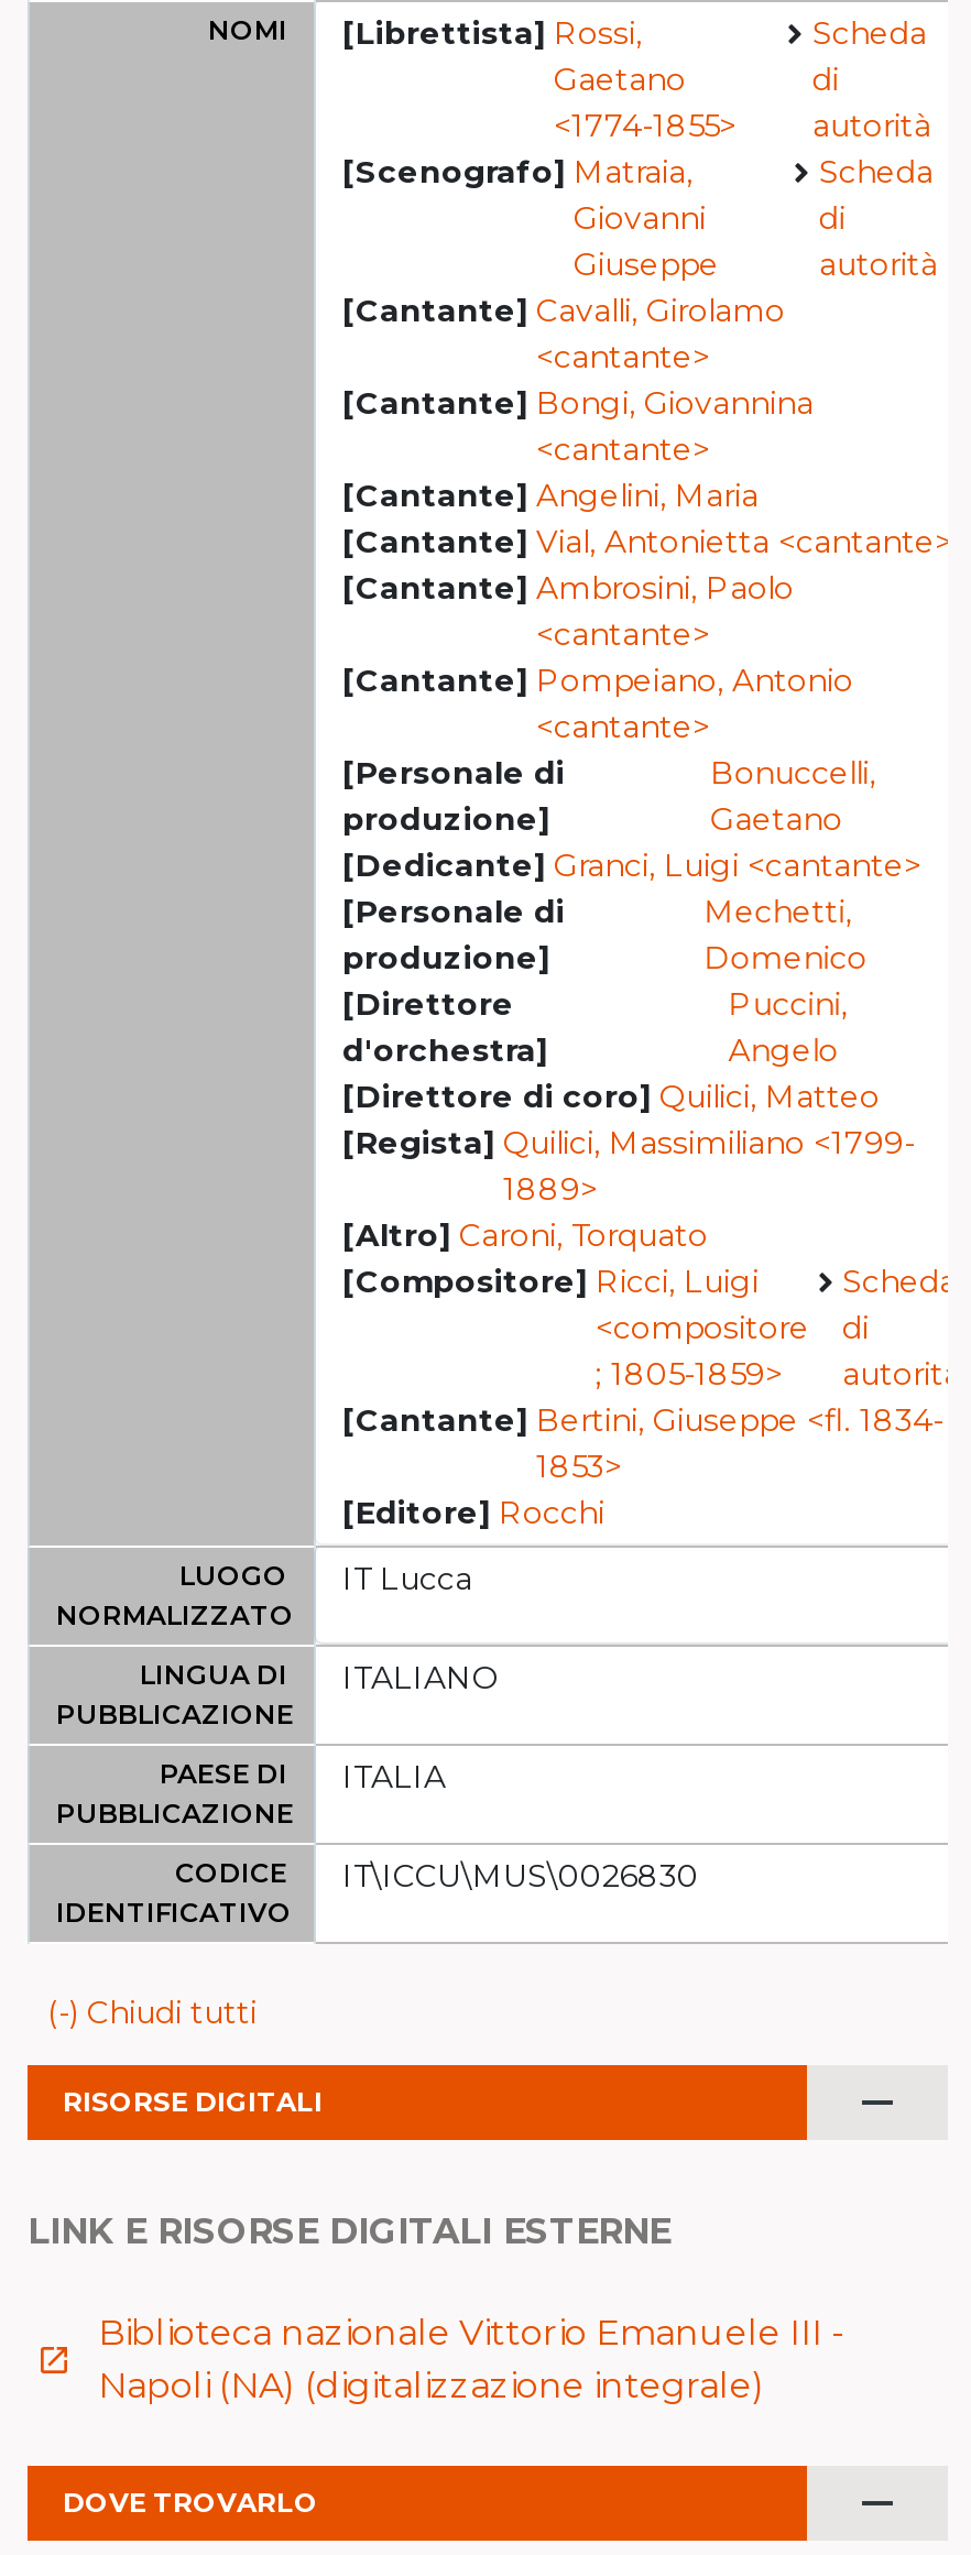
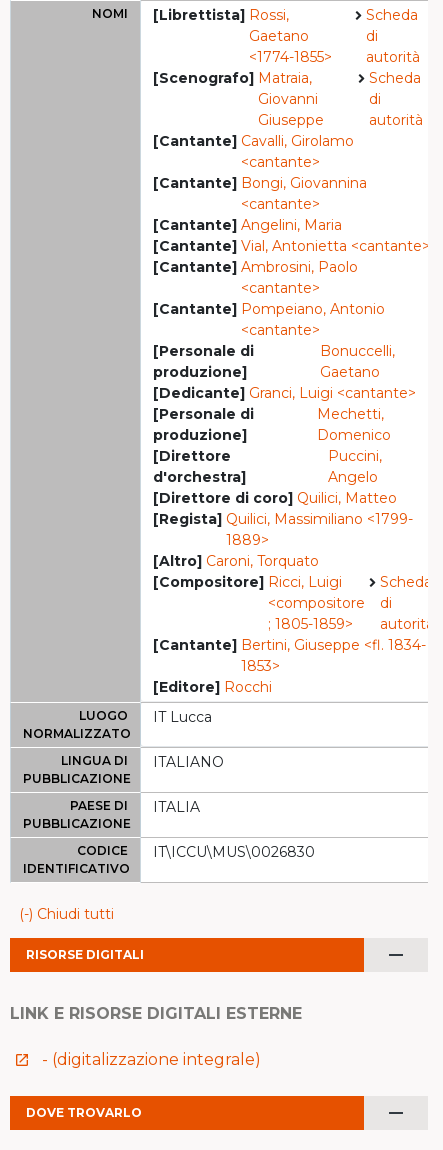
- Biblioteca nazionale Vittorio Emanuele III -
- Napoli (NA) (digitalizzazione integrale)
+ - (digitalizzazione integrale)
